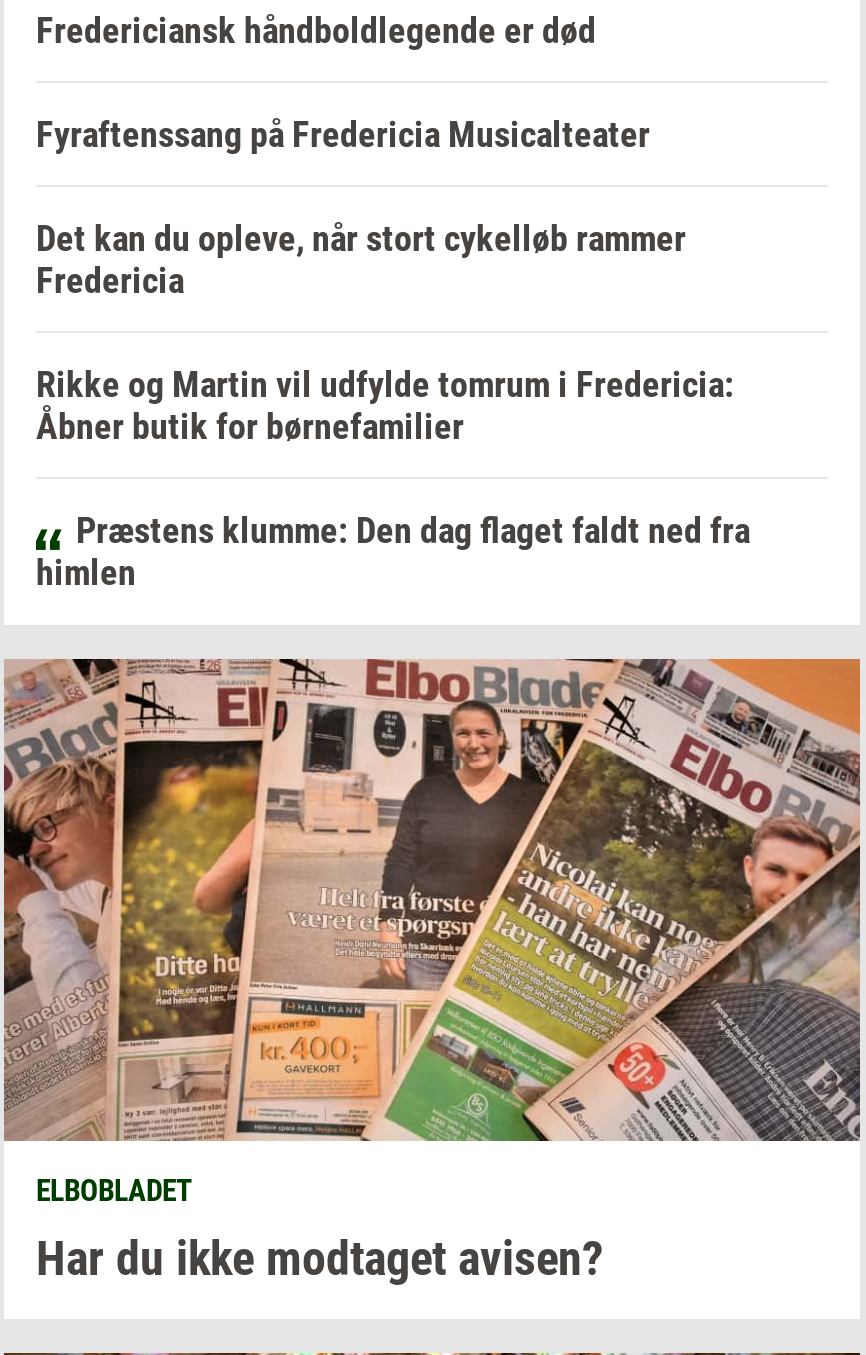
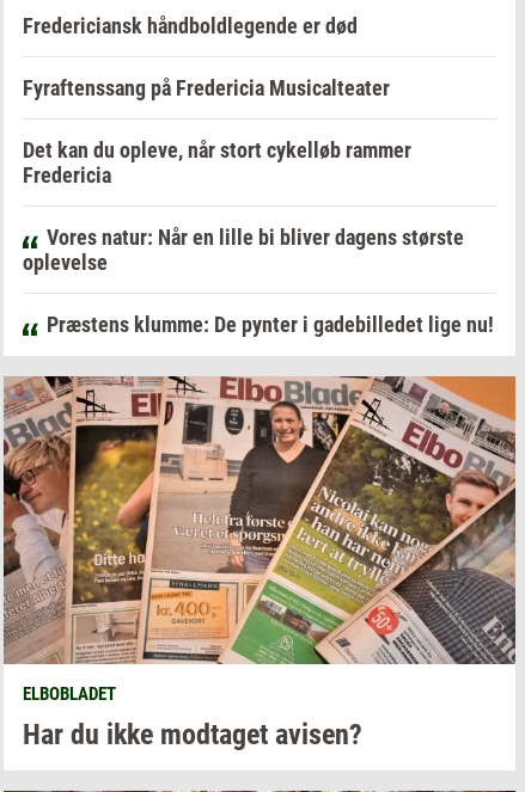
- Rikke og Martin vil udfylde tomrum i Fredericia:
- Åbner butik for børnefamilier
+ Vores natur: Når en lille bi bliver dagens største
+ oplevelse

- Præstens klumme: Den dag flaget faldt ned fra
- himlen
+ Præstens klumme: De pynter i gadebilledet lige nu!
